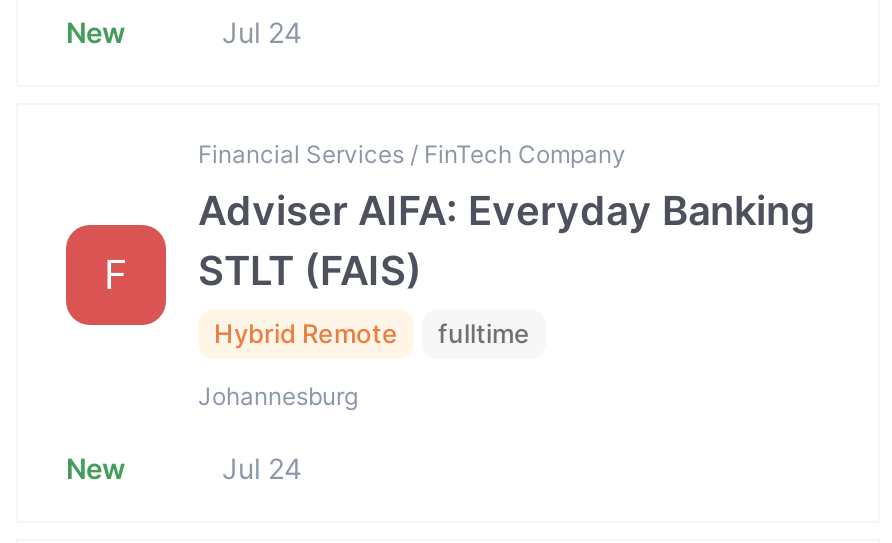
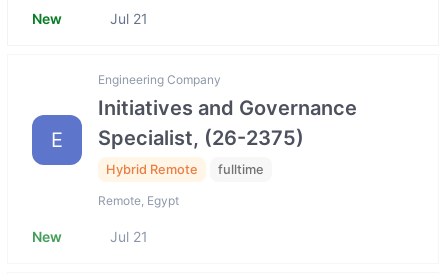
- Jul 24
+ Jul 21

- Financial Services / FinTech Company
- Adviser AIFA: Everyday Banking
- STLT (FAIS)
+ Engineering Company
+ Initiatives and Governance
+ Specialist, (26-2375)

- F
+ E

- Johannesburg
+ Remote, Egypt

- Jul 24
+ Jul 21
